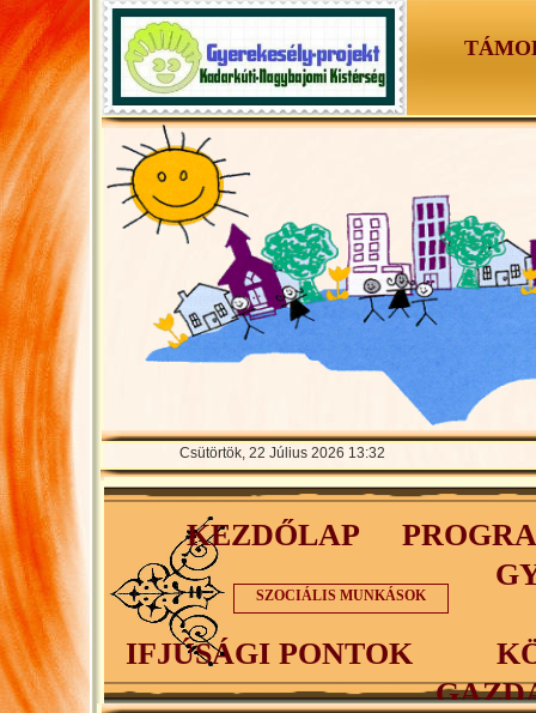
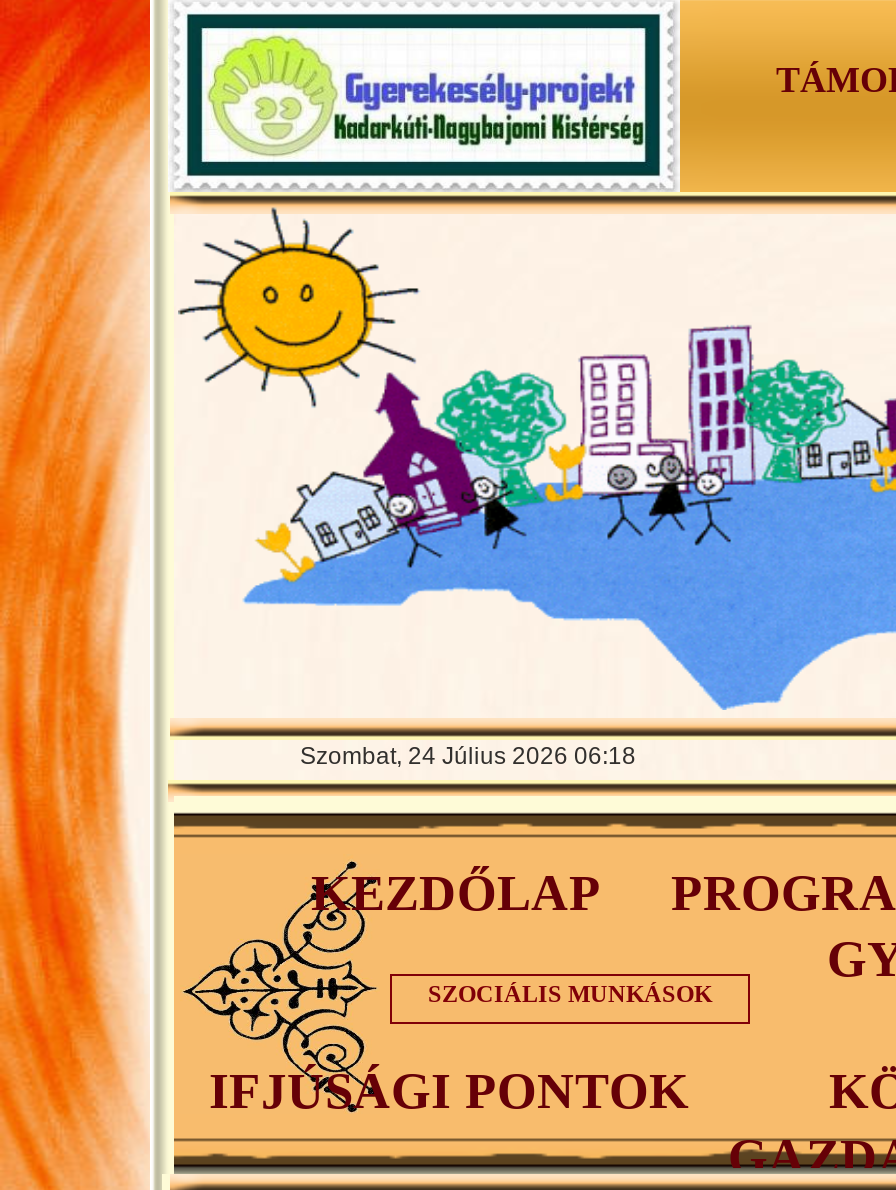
- Csütörtök, 22 Július 2026 13:32
+ Szombat, 24 Július 2026 06:18
